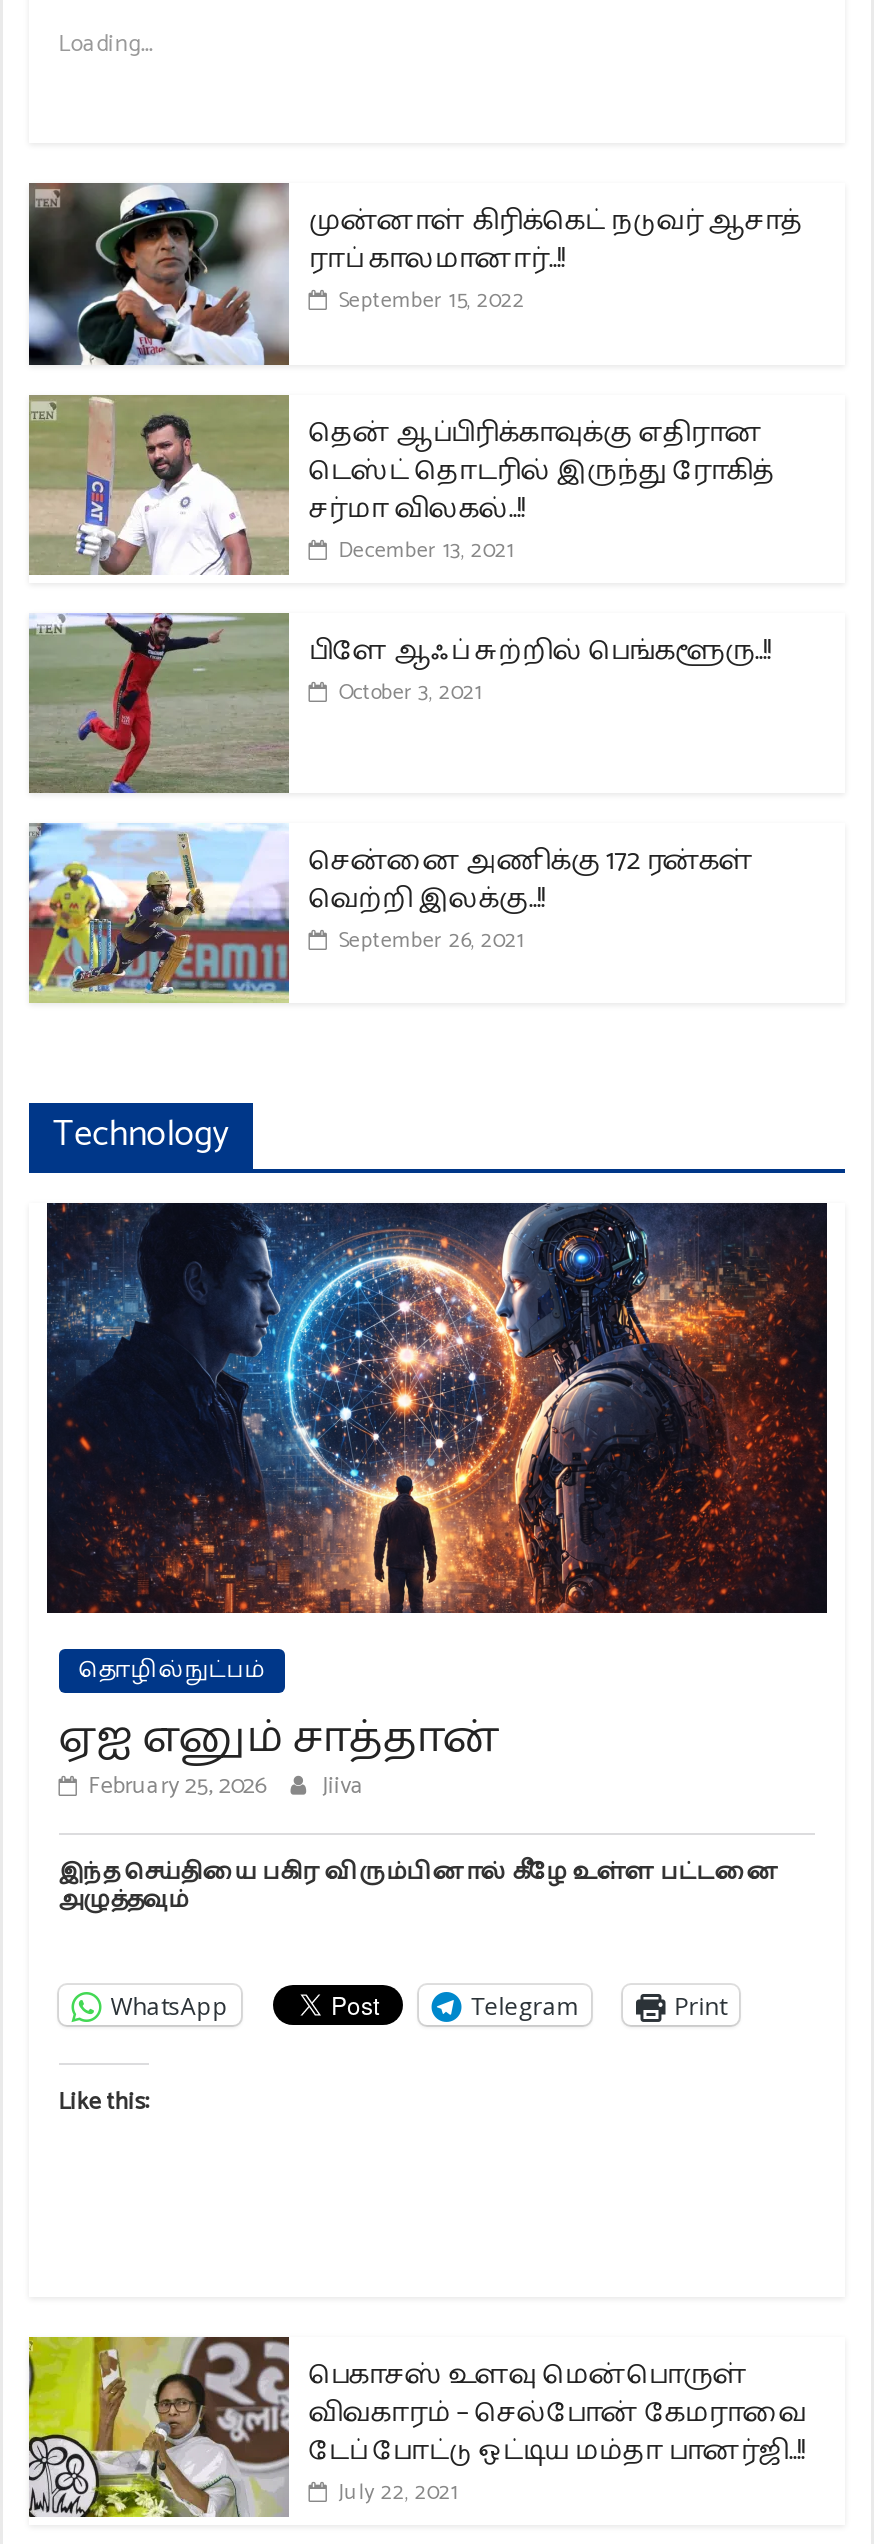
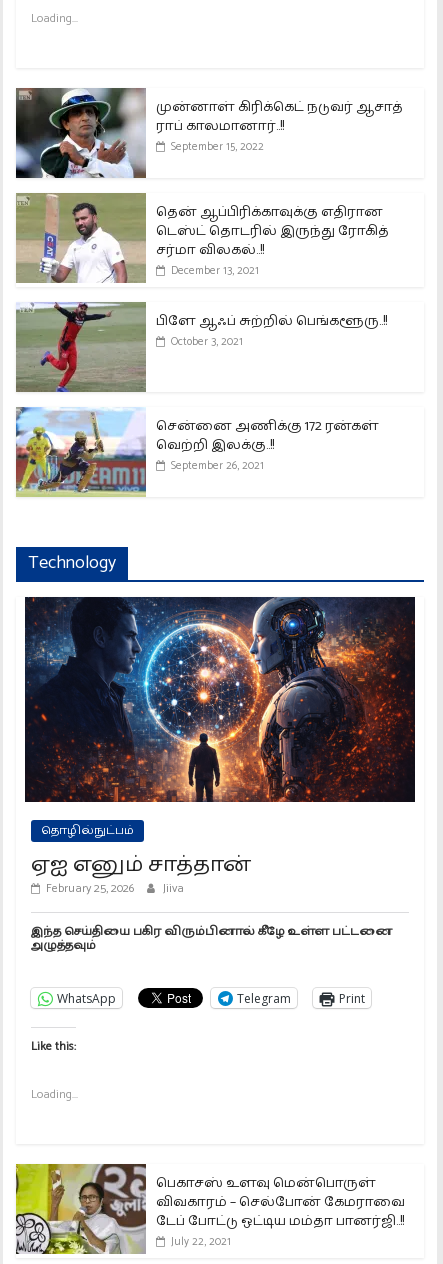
+ Loading...
